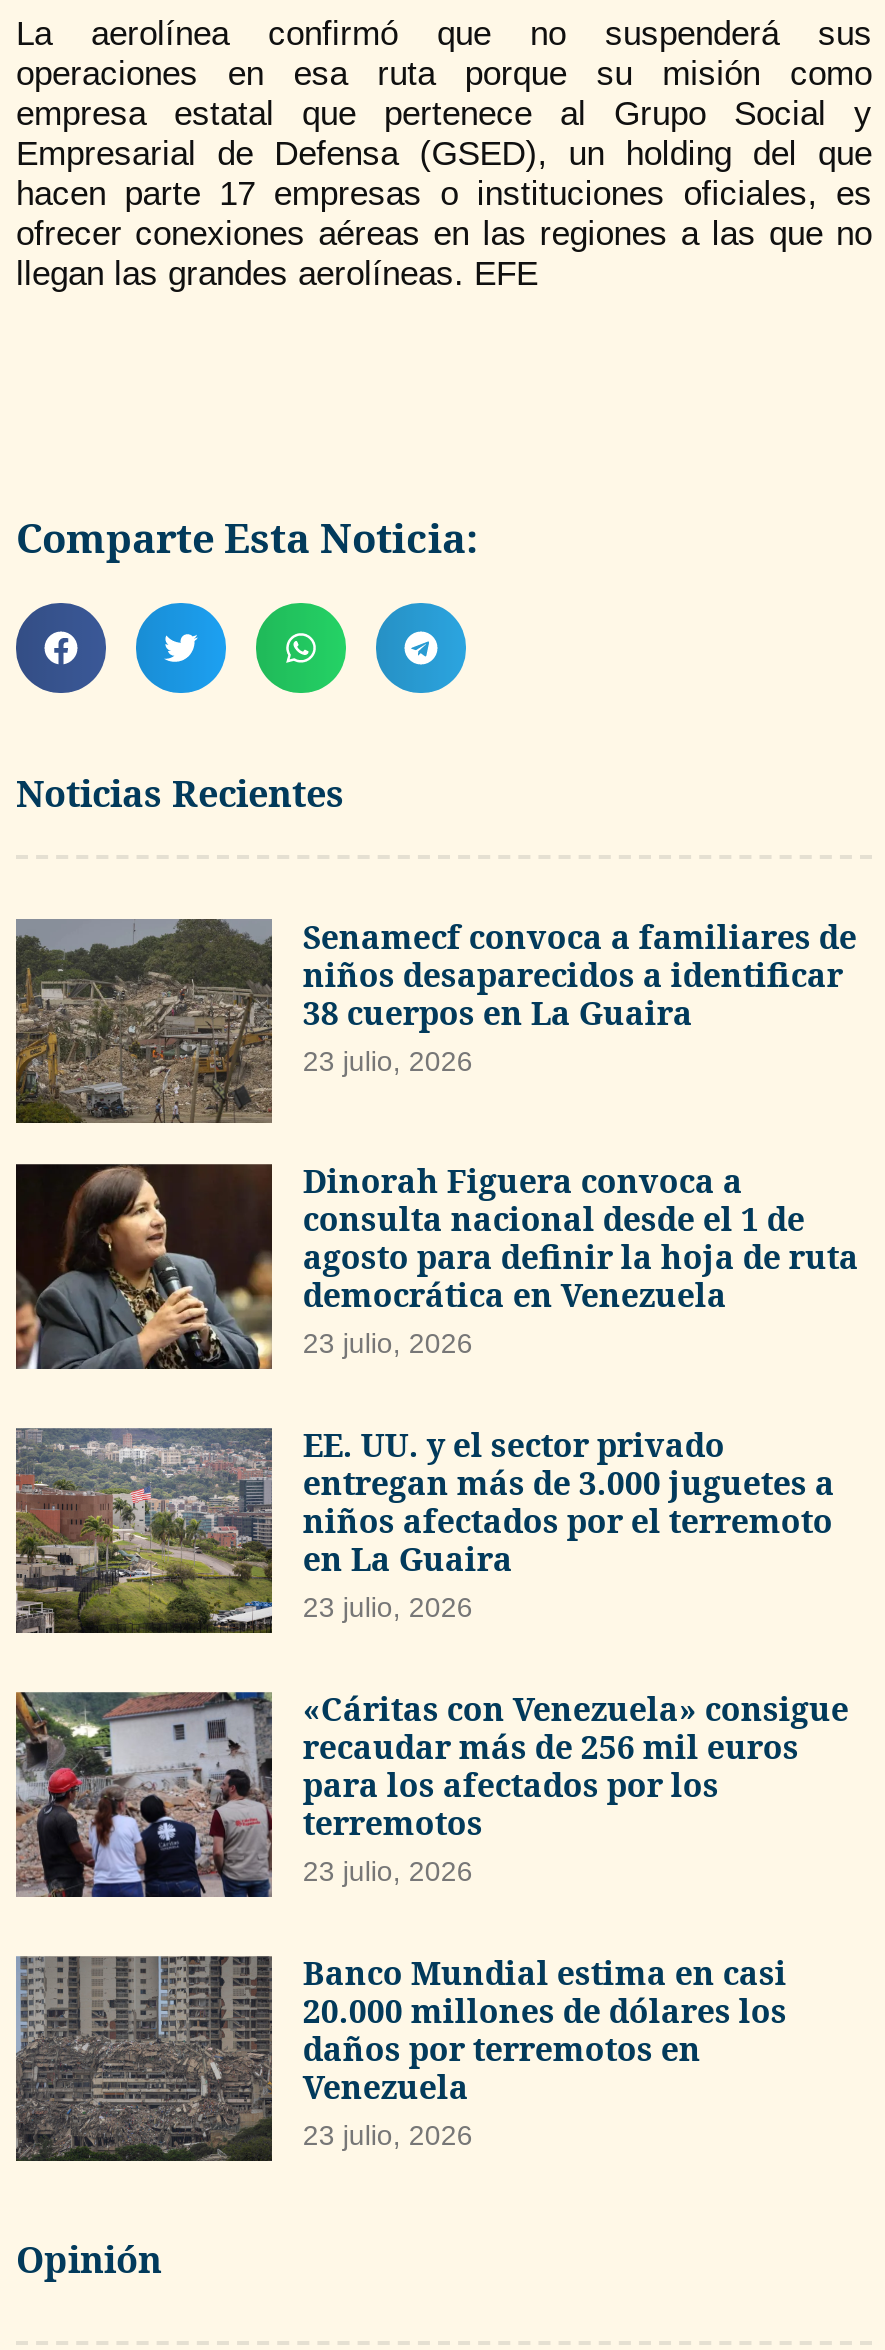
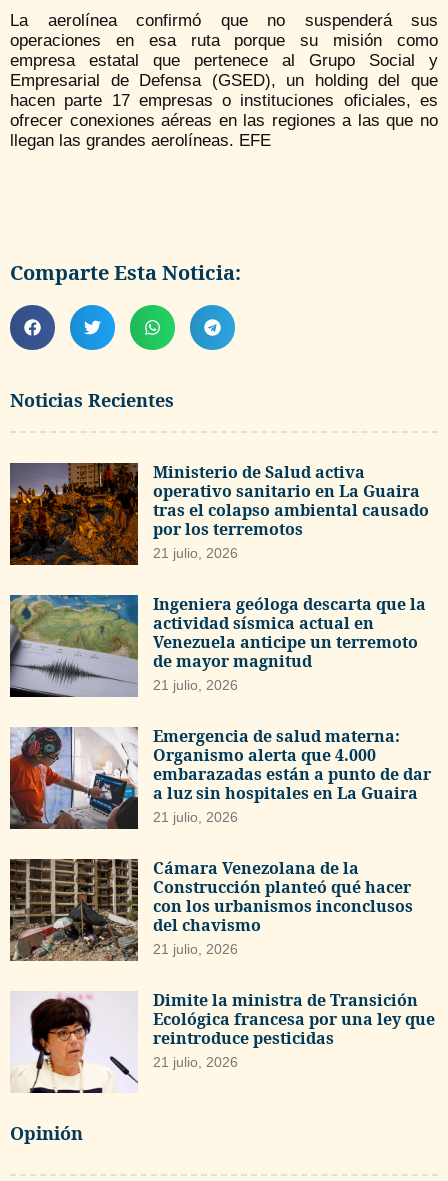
- [image]
- Senamecf convoca a familiares de
- niños desaparecidos a identificar
- 38 cuerpos en La Guaira
- 23 julio, 2026
+ [image]
+ Ministerio de Salud activa
+ operativo sanitario en La Guaira
+ tras el colapso ambiental causado
+ por los terremotos
+ 21 julio, 2026

- [image]
- Dinorah Figuera convoca a
- consulta nacional desde el 1 de
- agosto para definir la hoja de ruta
- democrática en Venezuela
- 23 julio, 2026
+ [image]
+ Ingeniera geóloga descarta que la
+ actividad sísmica actual en
+ Venezuela anticipe un terremoto
+ de mayor magnitud
+ 21 julio, 2026

- [image]
- EE. UU. y el sector privado
- entregan más de 3.000 juguetes a
- niños afectados por el terremoto
- en La Guaira
- 23 julio, 2026
+ [image]
+ Emergencia de salud materna:
+ Organismo alerta que 4.000
+ embarazadas están a punto de dar
+ a luz sin hospitales en La Guaira
+ 21 julio, 2026

- [image]
- «Cáritas con Venezuela» consigue
- recaudar más de 256 mil euros
- para los afectados por los
- terremotos
- 23 julio, 2026
+ [image]
+ Cámara Venezolana de la
+ Construcción planteó qué hacer
+ con los urbanismos inconclusos
+ del chavismo
+ 21 julio, 2026

- [image]
- Banco Mundial estima en casi
- 20.000 millones de dólares los
- daños por terremotos en
- Venezuela
- 23 julio, 2026
+ [image]
+ Dimite la ministra de Transición
+ Ecológica francesa por una ley que
+ reintroduce pesticidas
+ 21 julio, 2026
